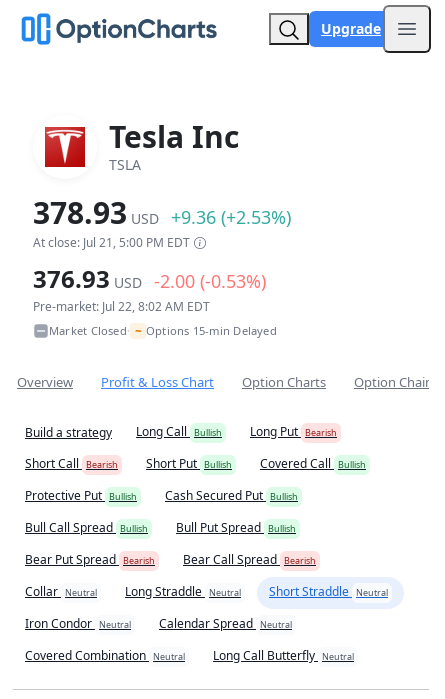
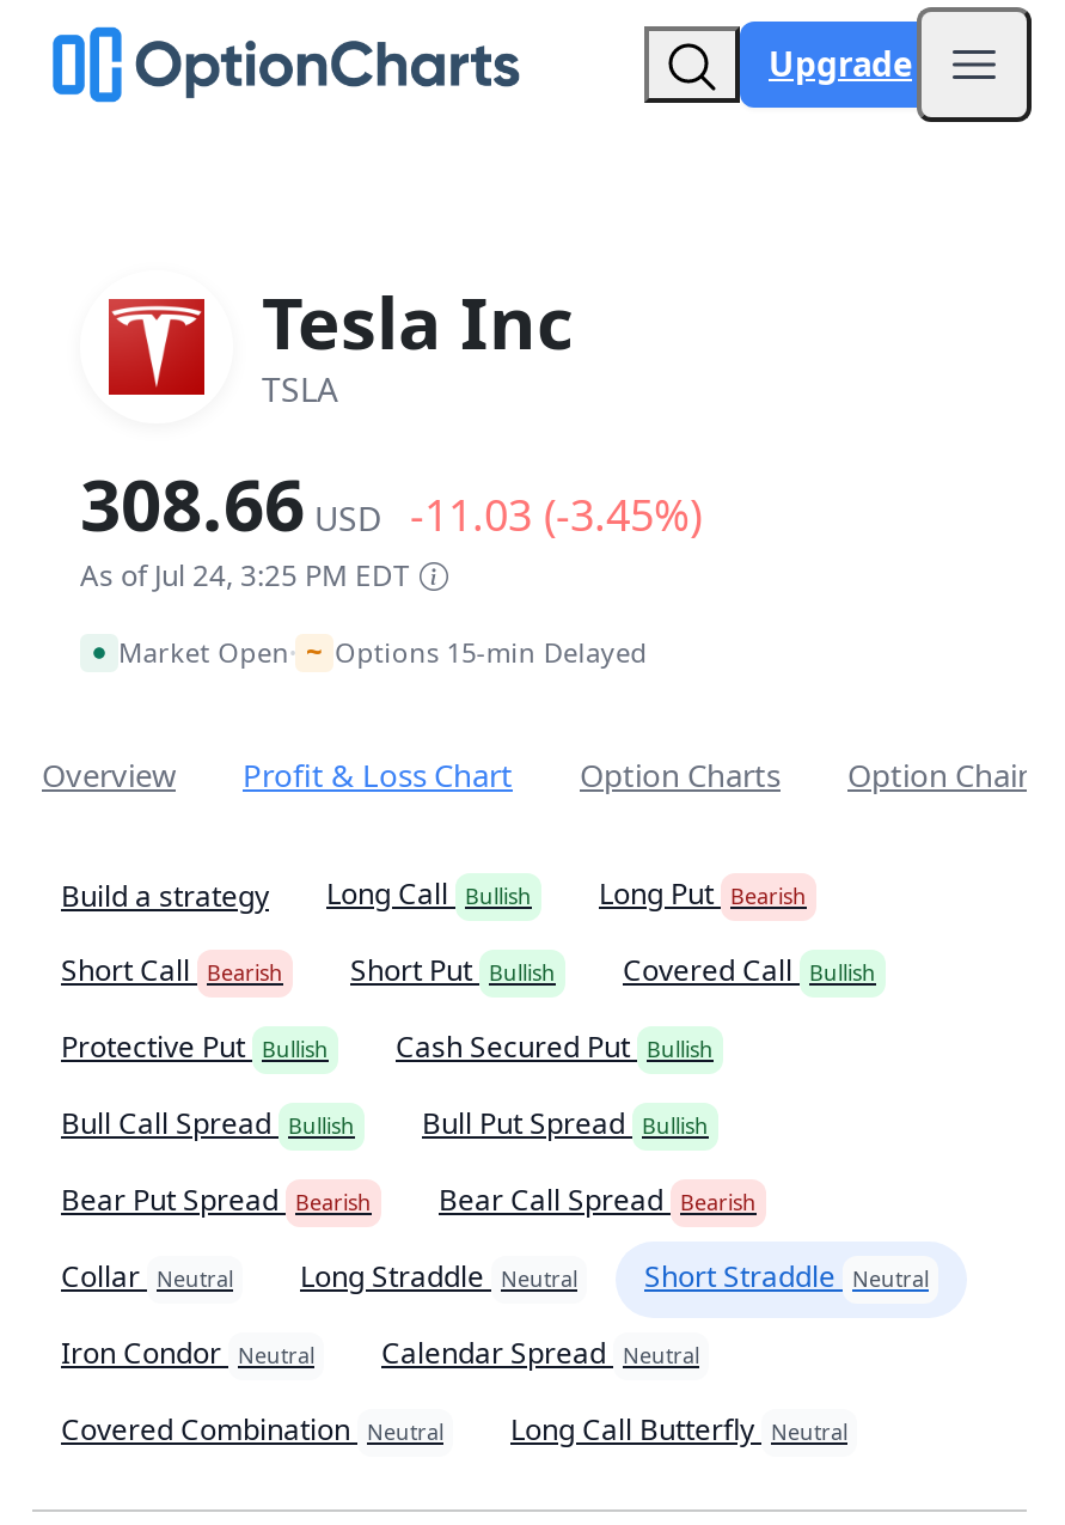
- 378.93 USD +9.36 (+2.53%)
- At close: Jul 21, 5:00 PM EDT
- 376.93 USD -2.00 (-0.53%)
- Pre-market: Jul 22, 8:02 AM EDT
- Market Closed • ~ Options 15-min Delayed
+ 308.66 USD -11.03 (-3.45%)
+ As of Jul 24, 3:25 PM EDT
+ Market Open • ~ Options 15-min Delayed
